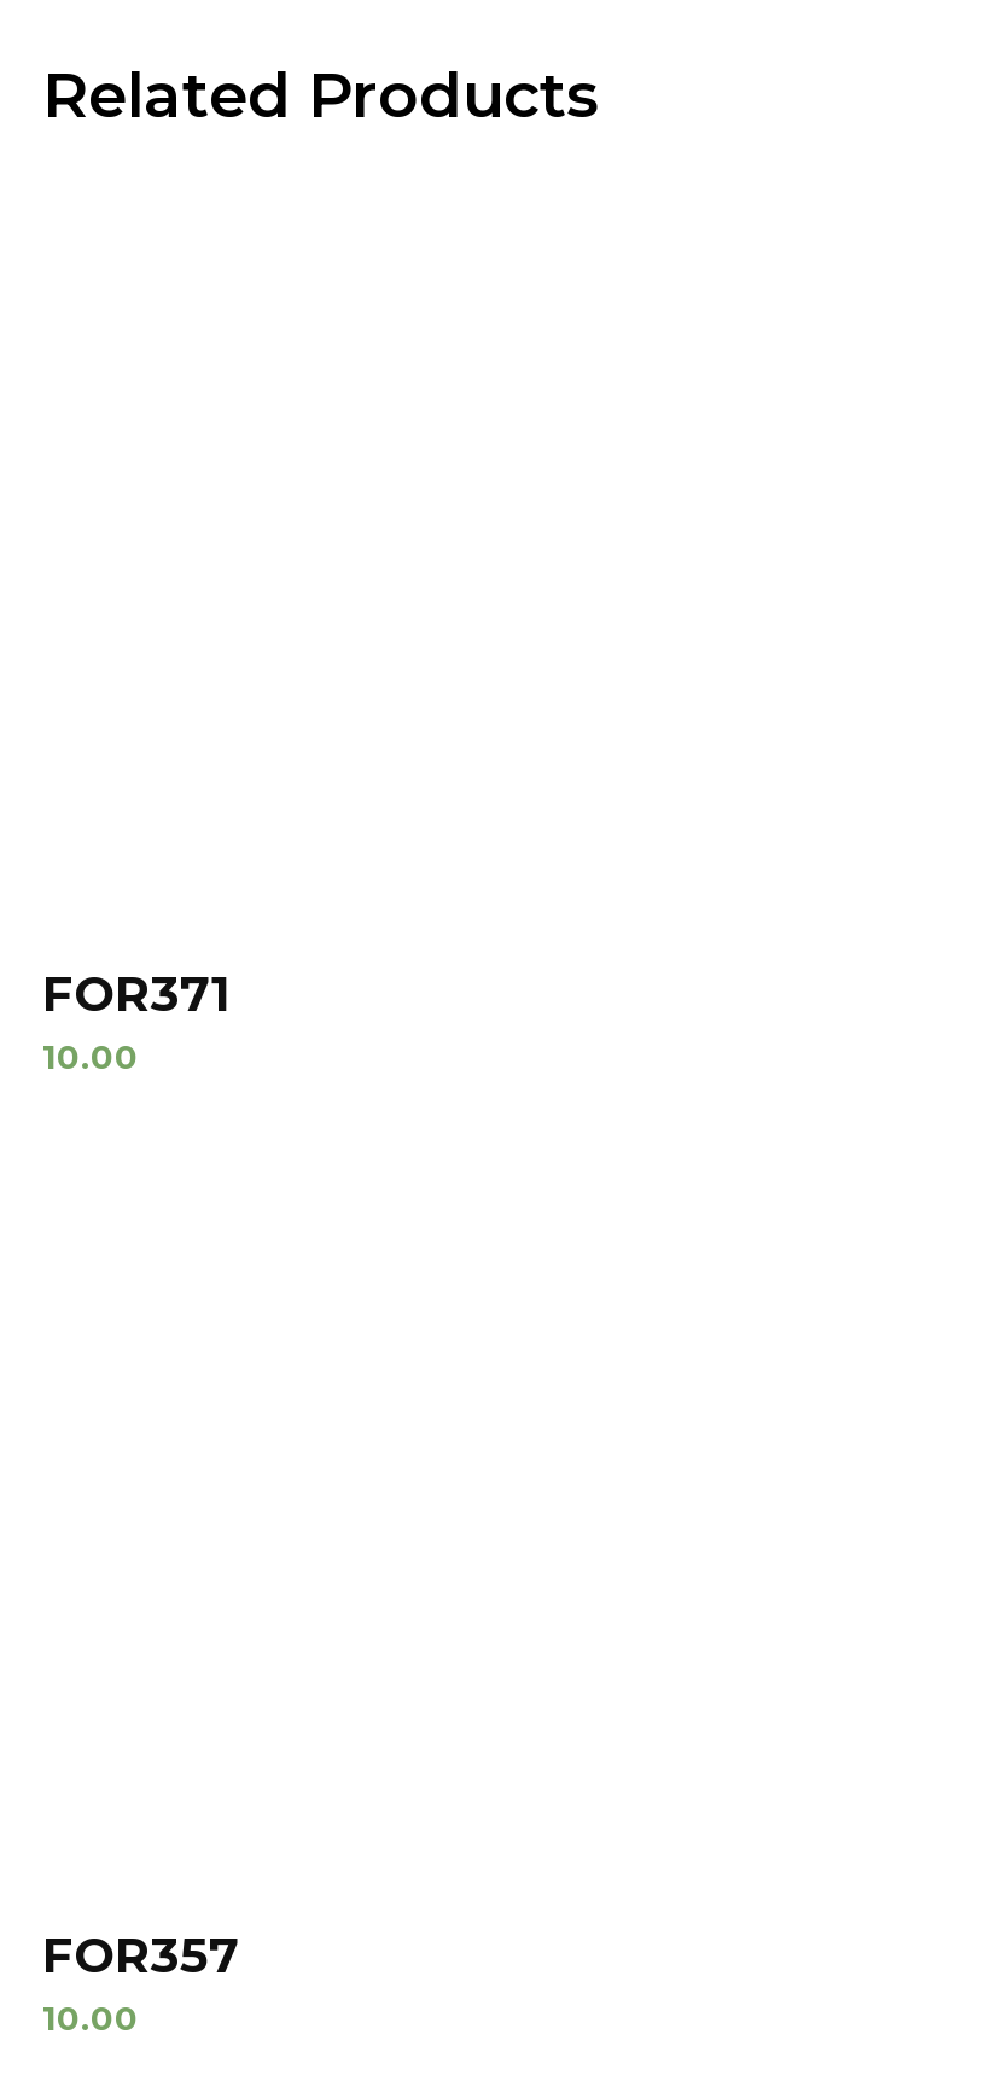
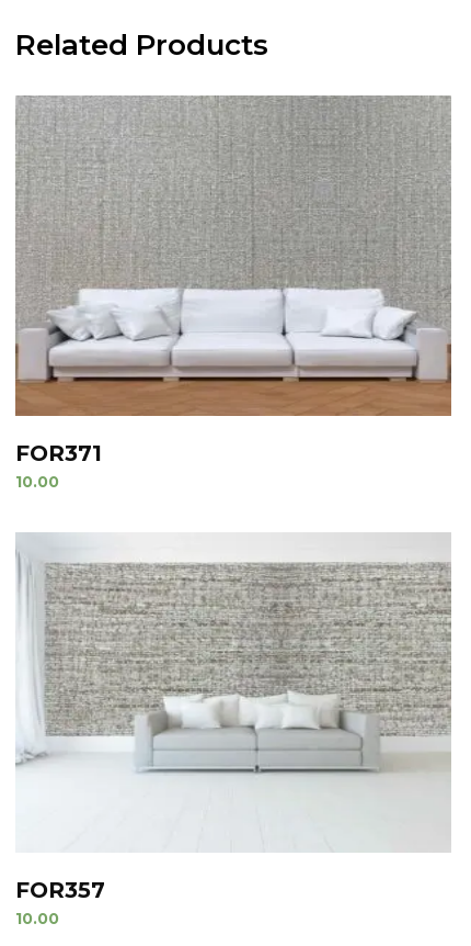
+ [image]

+ [image]
